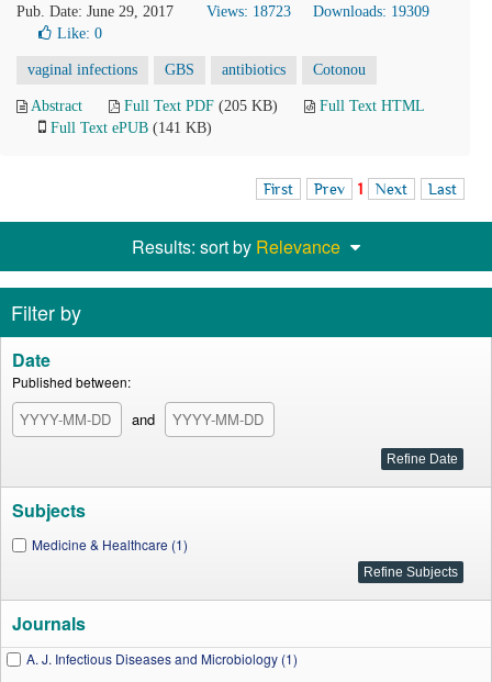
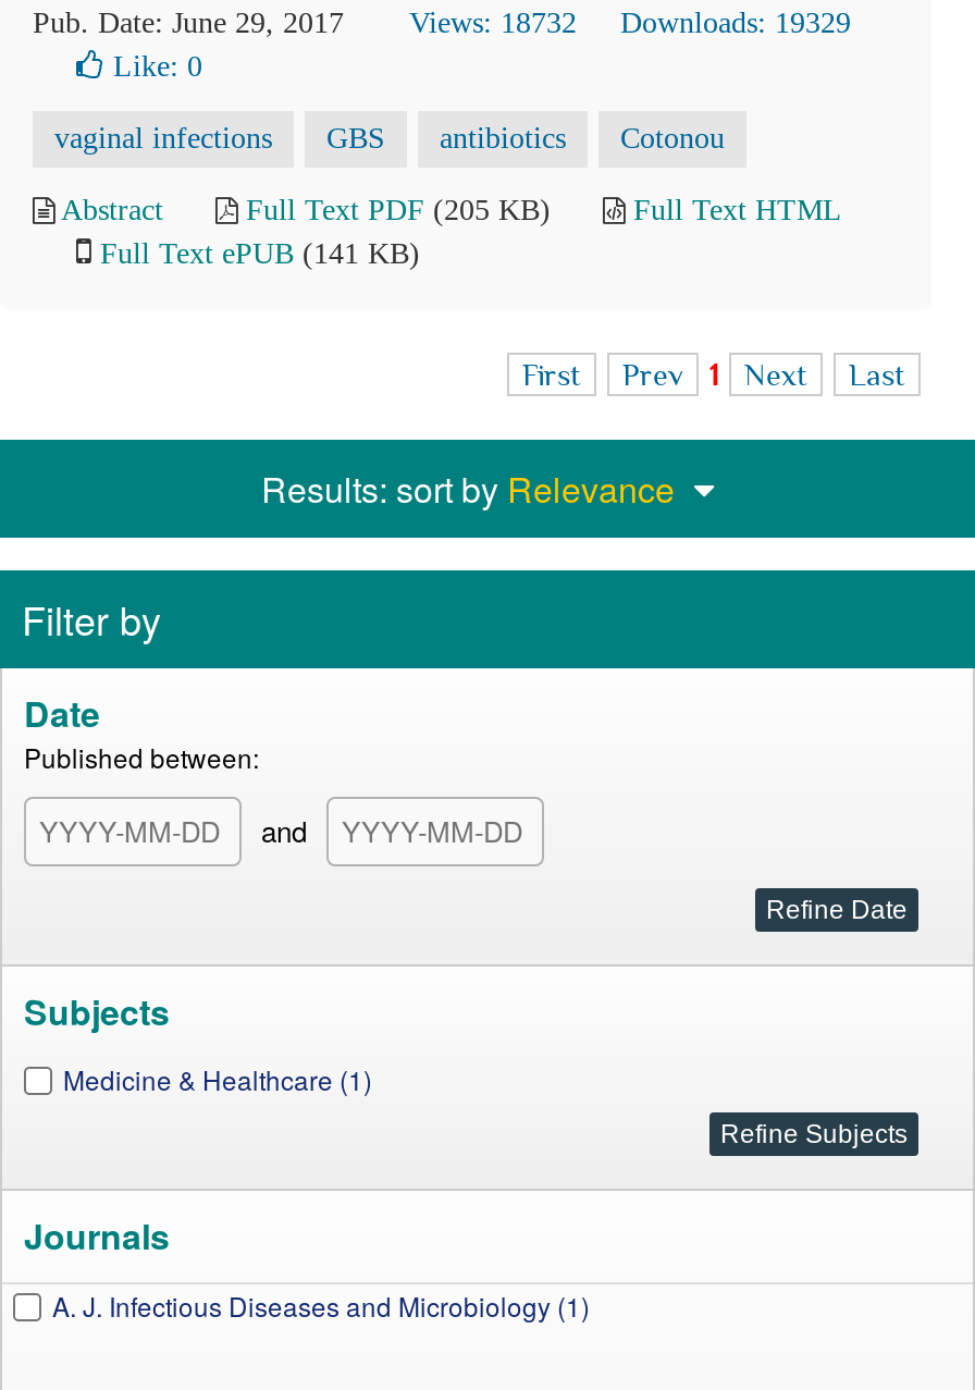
- Views: 18723
+ Views: 18732

- Downloads: 19309
+ Downloads: 19329
